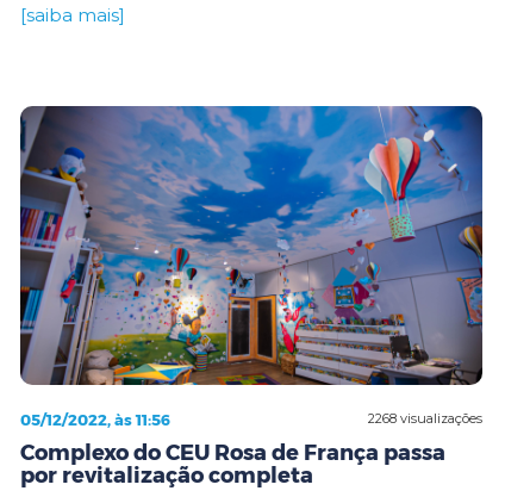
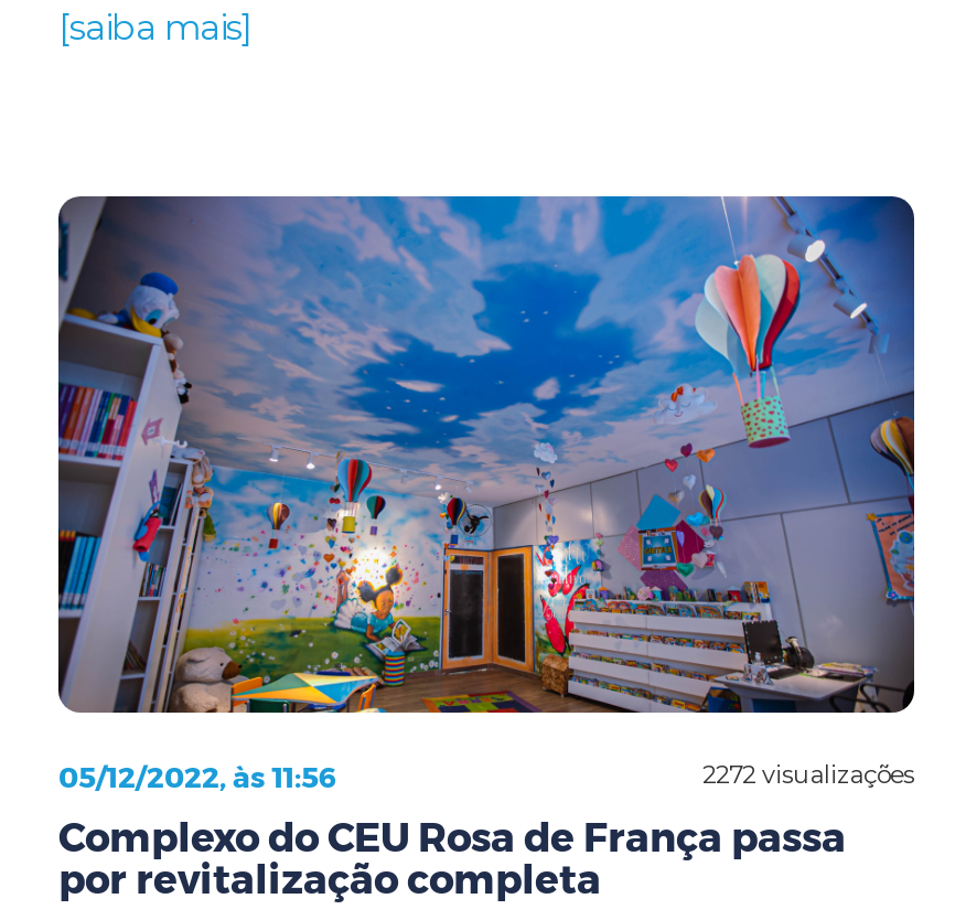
- 2268 visualizações
+ 2272 visualizações
